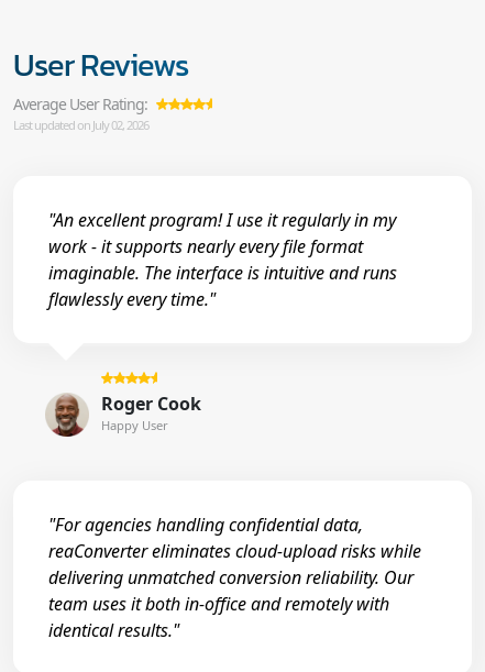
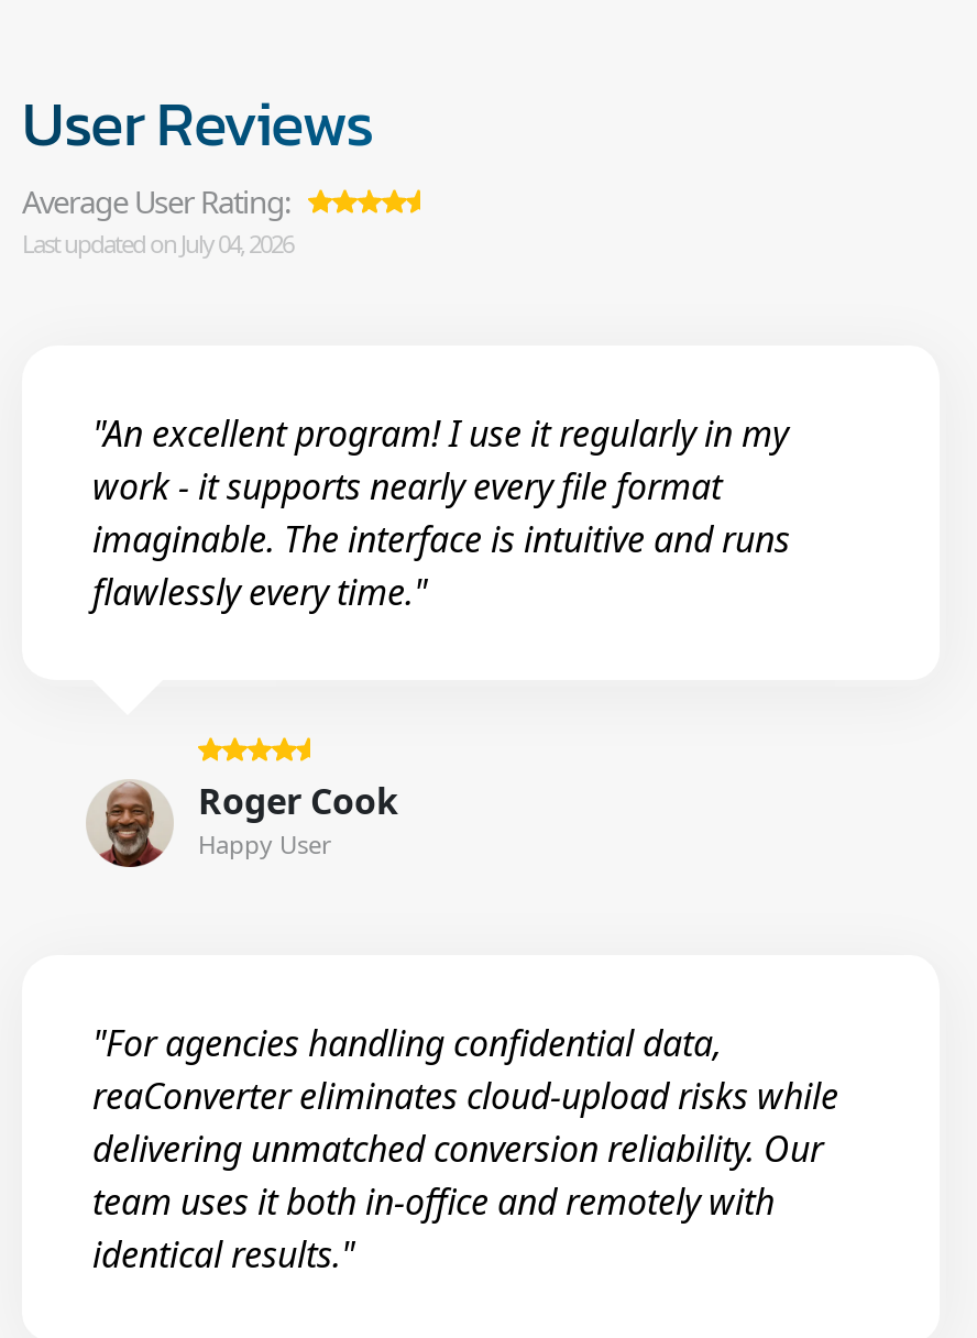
- Last updated on July 02, 2026
+ Last updated on July 04, 2026
